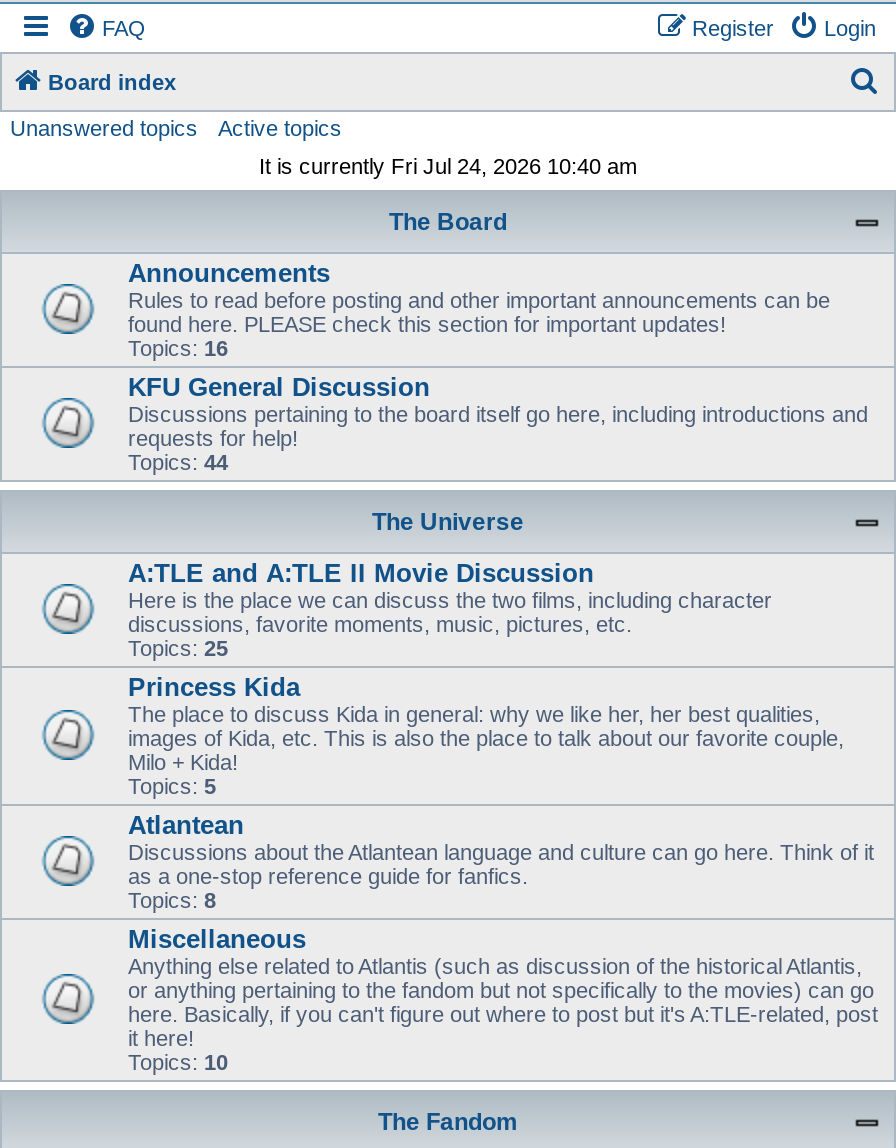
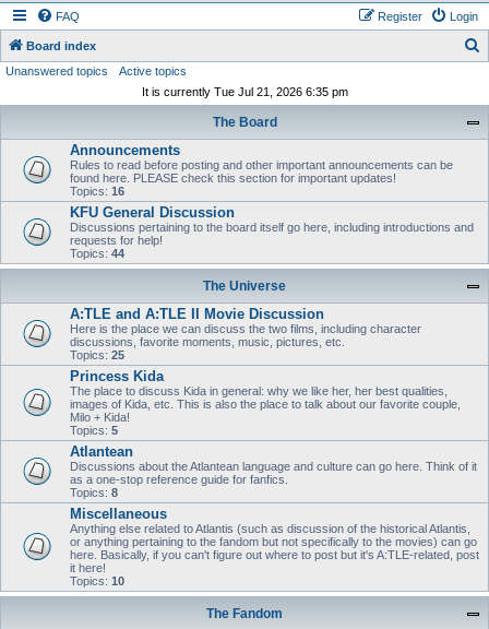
- It is currently Fri Jul 24, 2026 10:40 am
+ It is currently Tue Jul 21, 2026 6:35 pm
